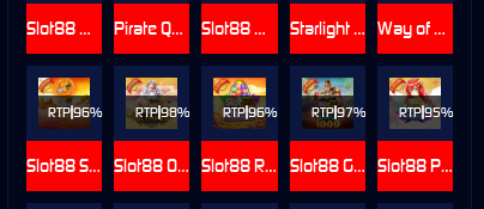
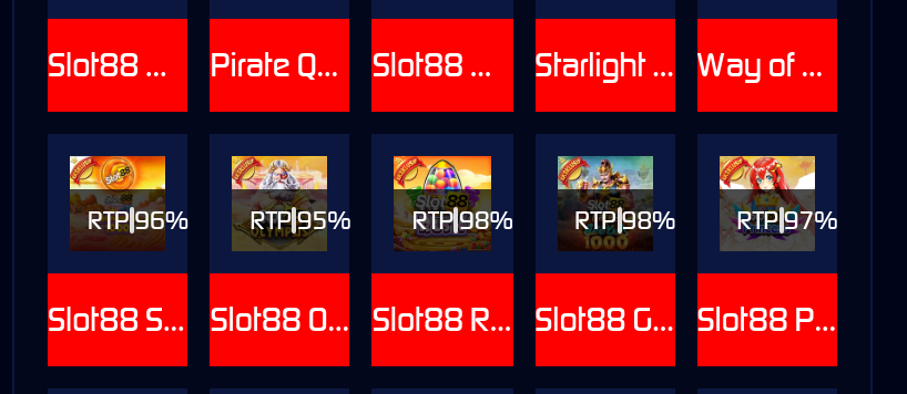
- RTP 98%
+ RTP 95%

- RTP 96%
+ RTP 98%

- RTP 97%
+ RTP 98%

- RTP 95%
+ RTP 97%
